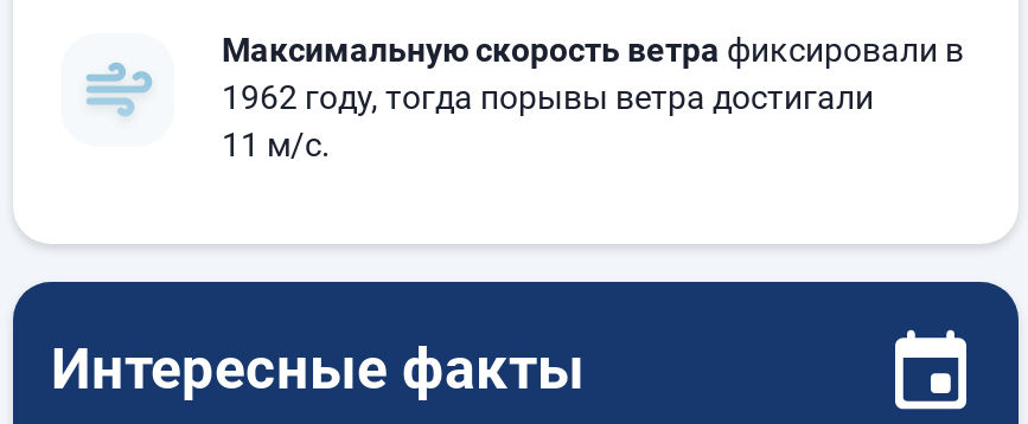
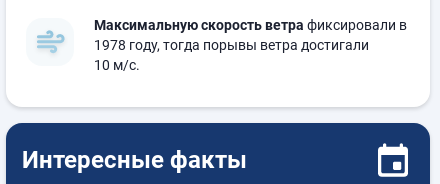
- 1962 году, тогда порывы ветра достигали
+ 1978 году, тогда порывы ветра достигали

- 11 м/с.
+ 10 м/с.
